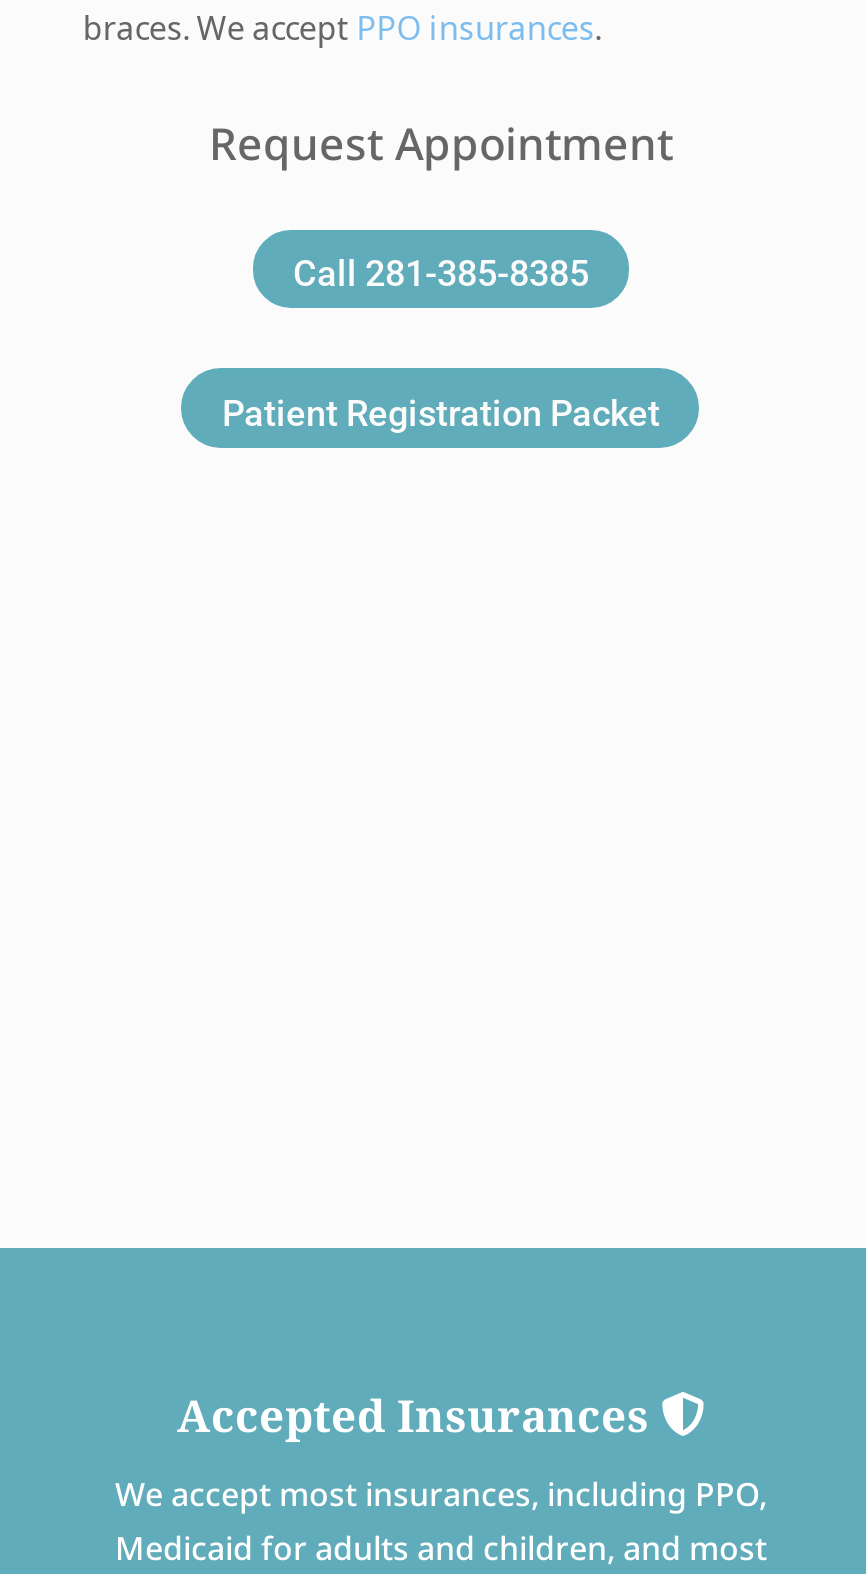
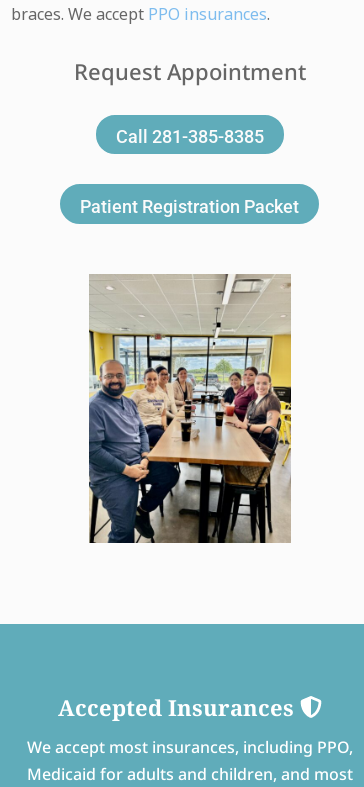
+ [image]
